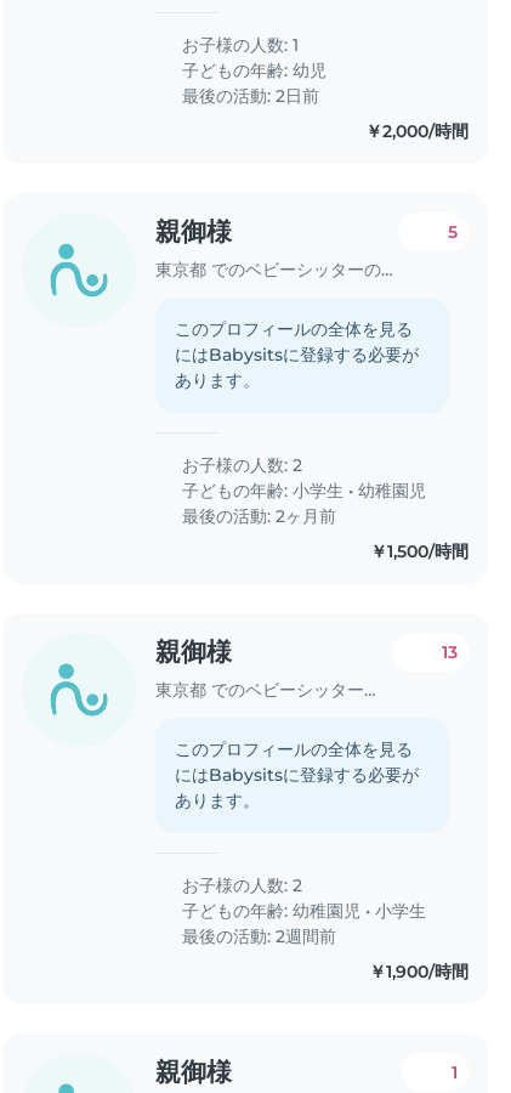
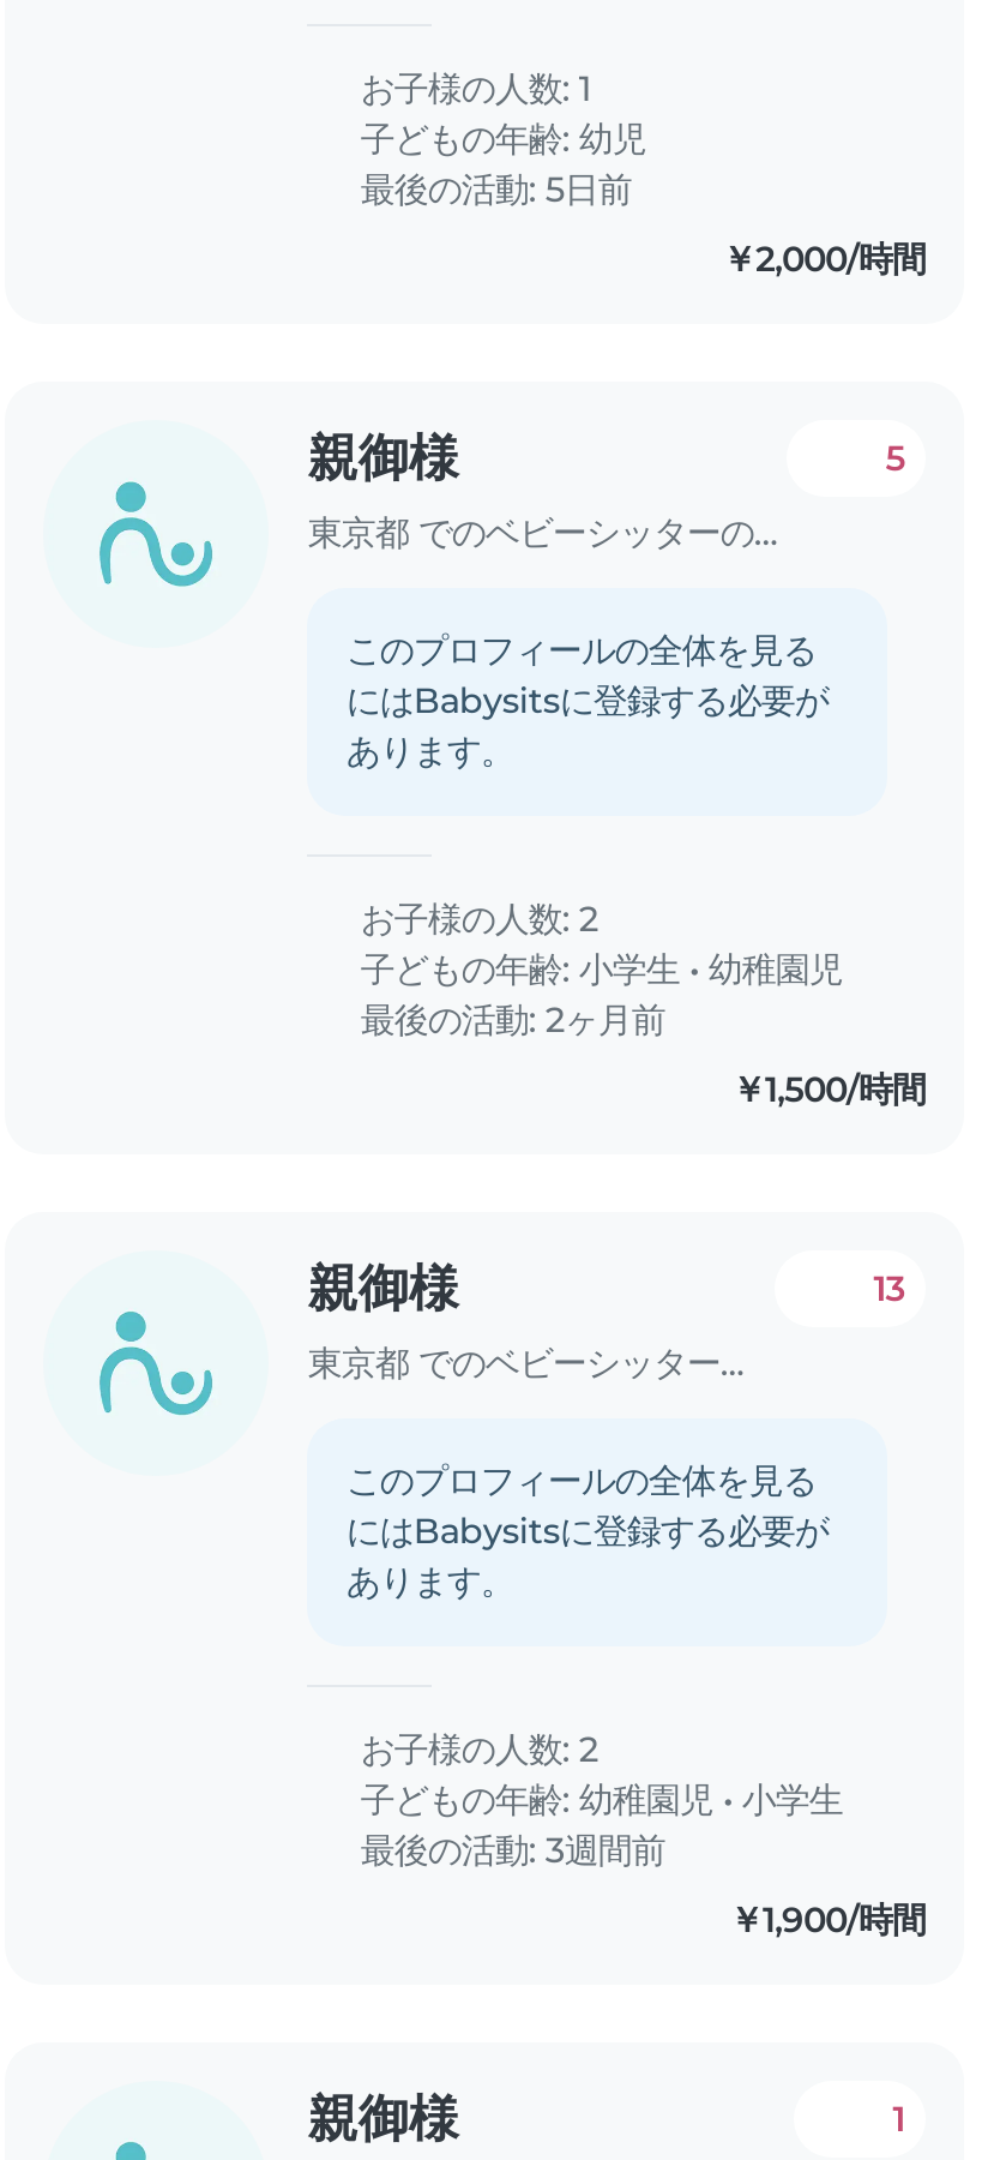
- 最後の活動: 2日前
+ 最後の活動: 5日前

- 最後の活動: 2週間前
+ 最後の活動: 3週間前
